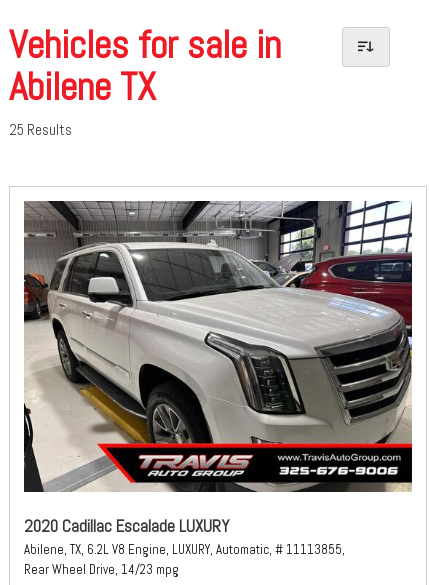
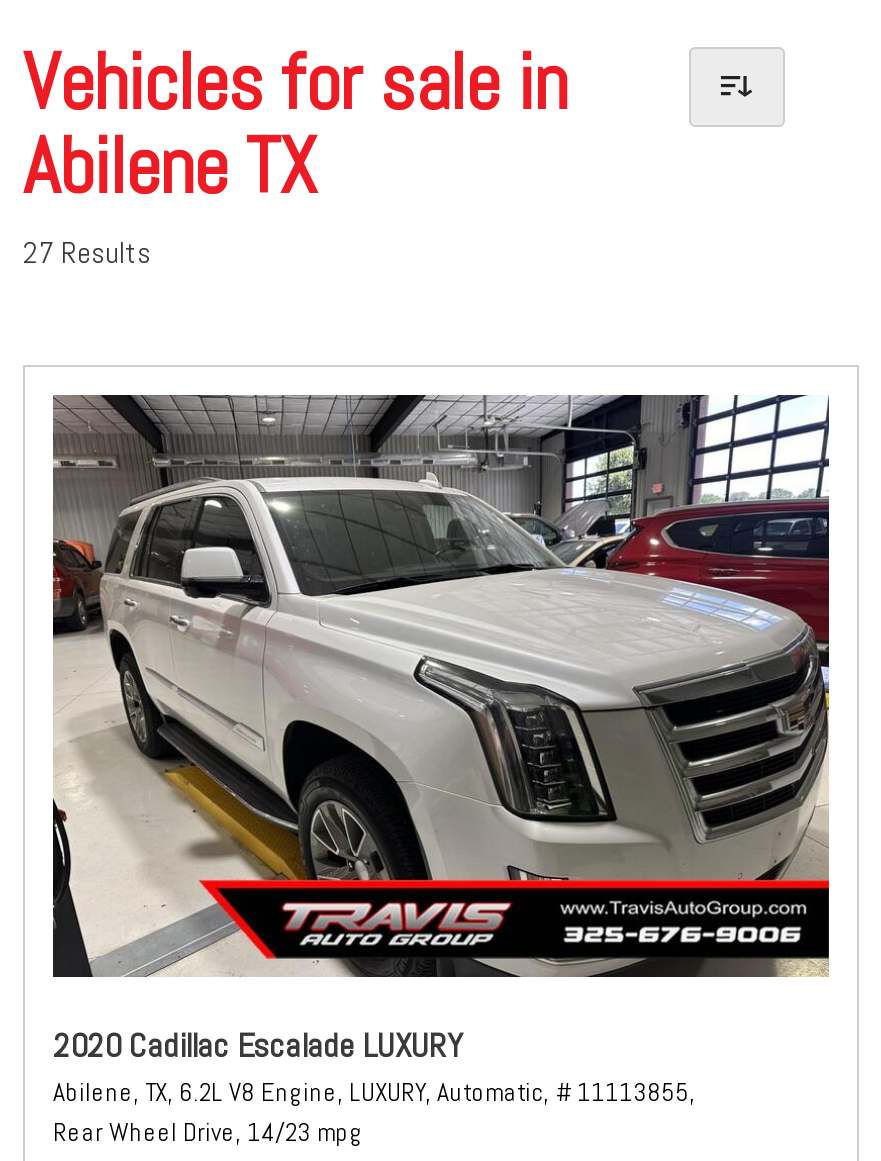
- 25 Results
+ 27 Results
